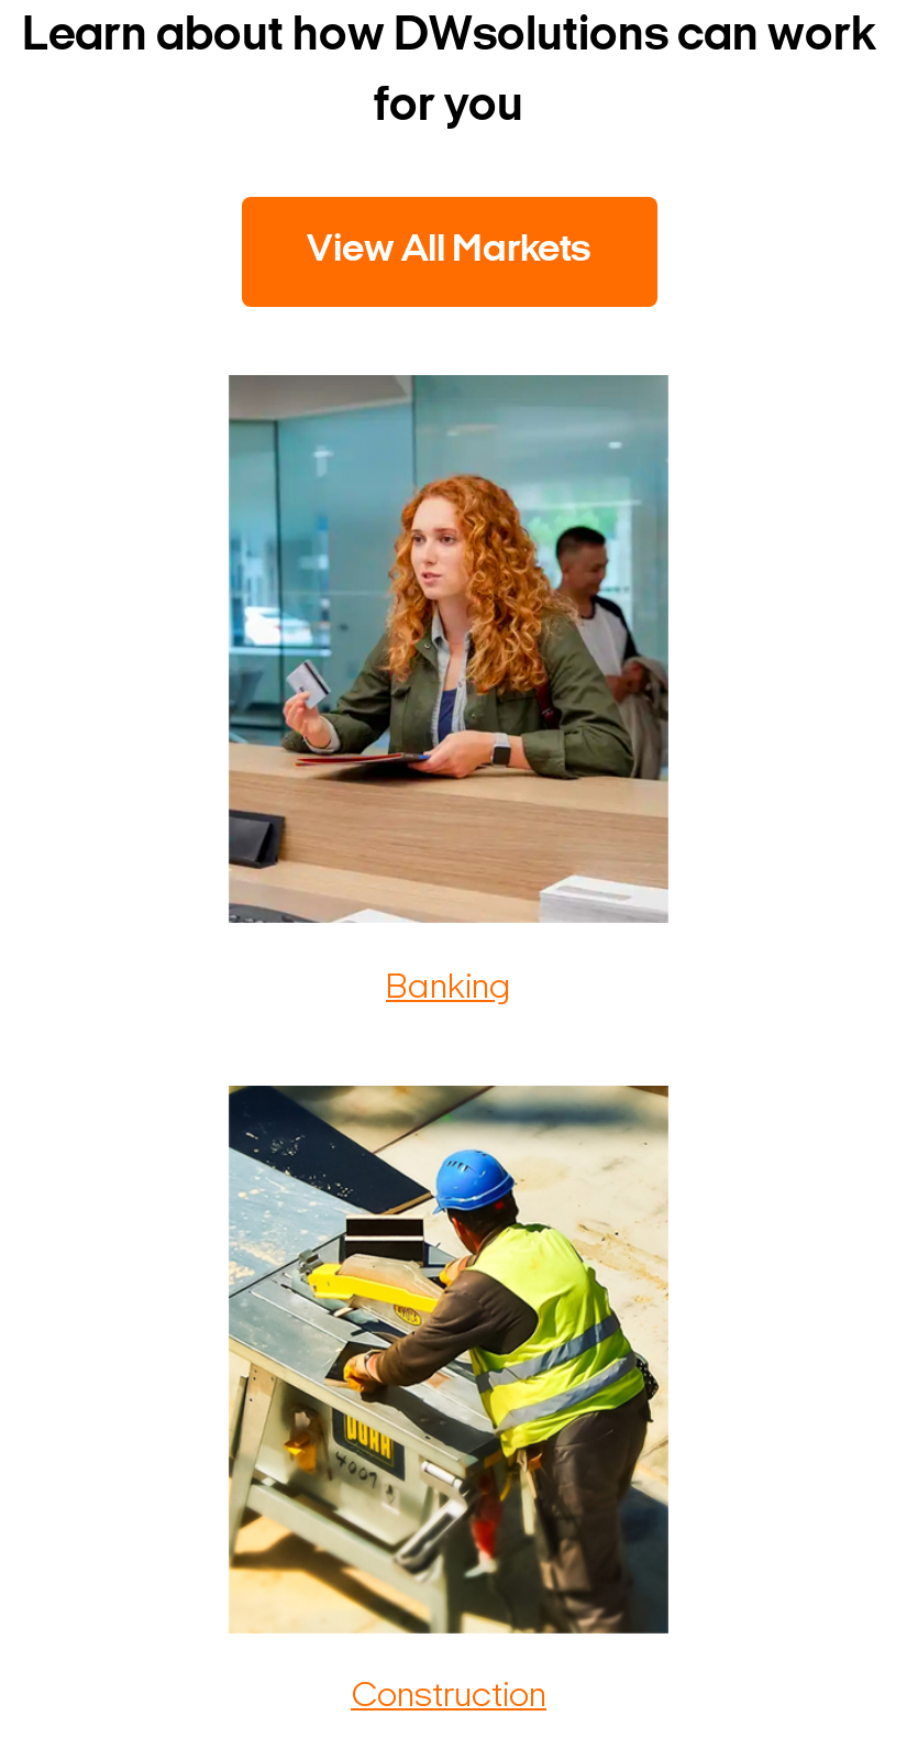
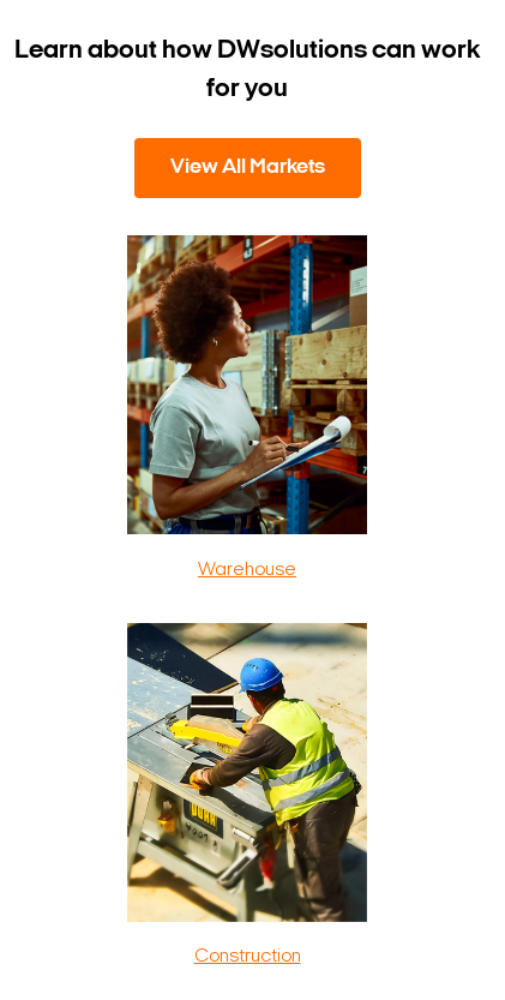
- [image]
- Banking
+ [image]
+ Warehouse
